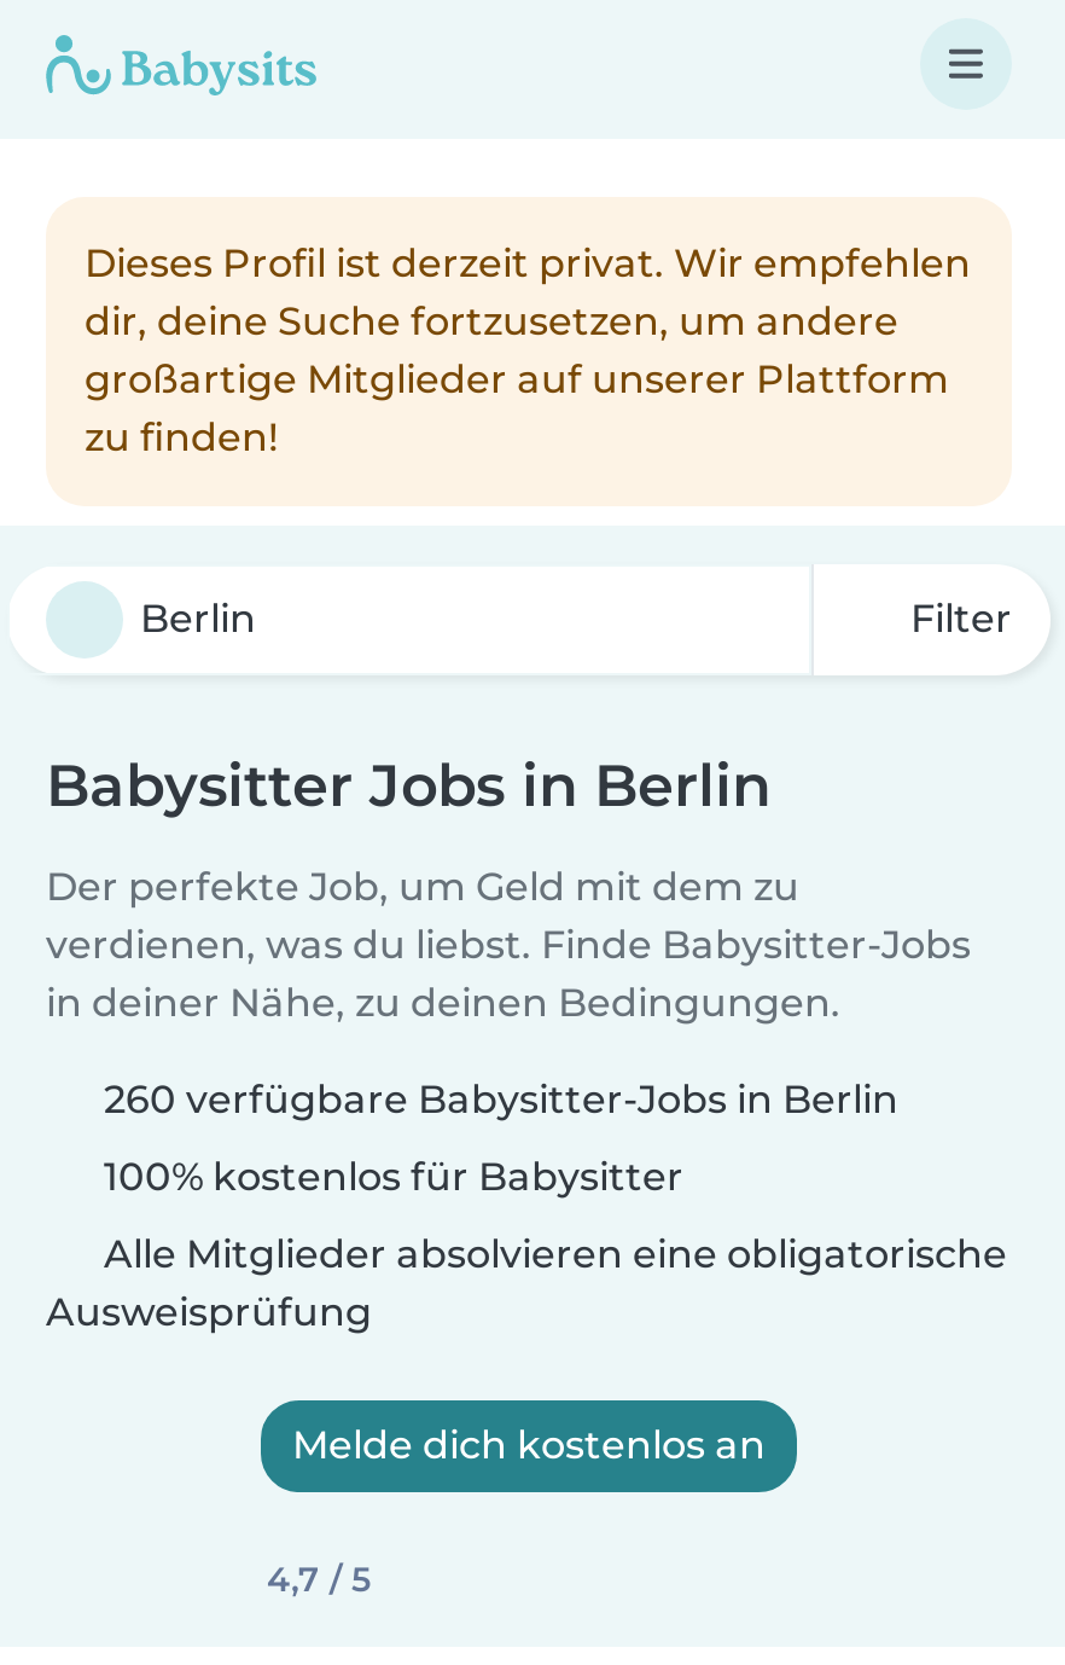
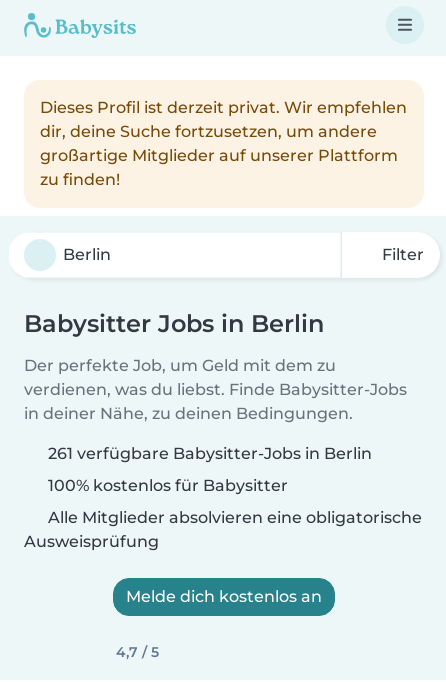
- 260 verfügbare Babysitter-Jobs in Berlin
+ 261 verfügbare Babysitter-Jobs in Berlin
